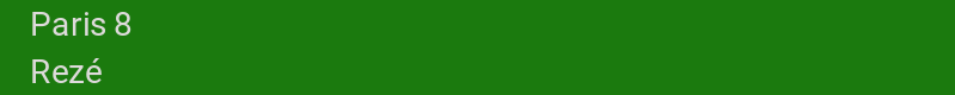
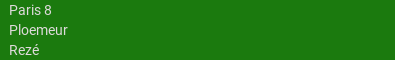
+ Ploemeur
